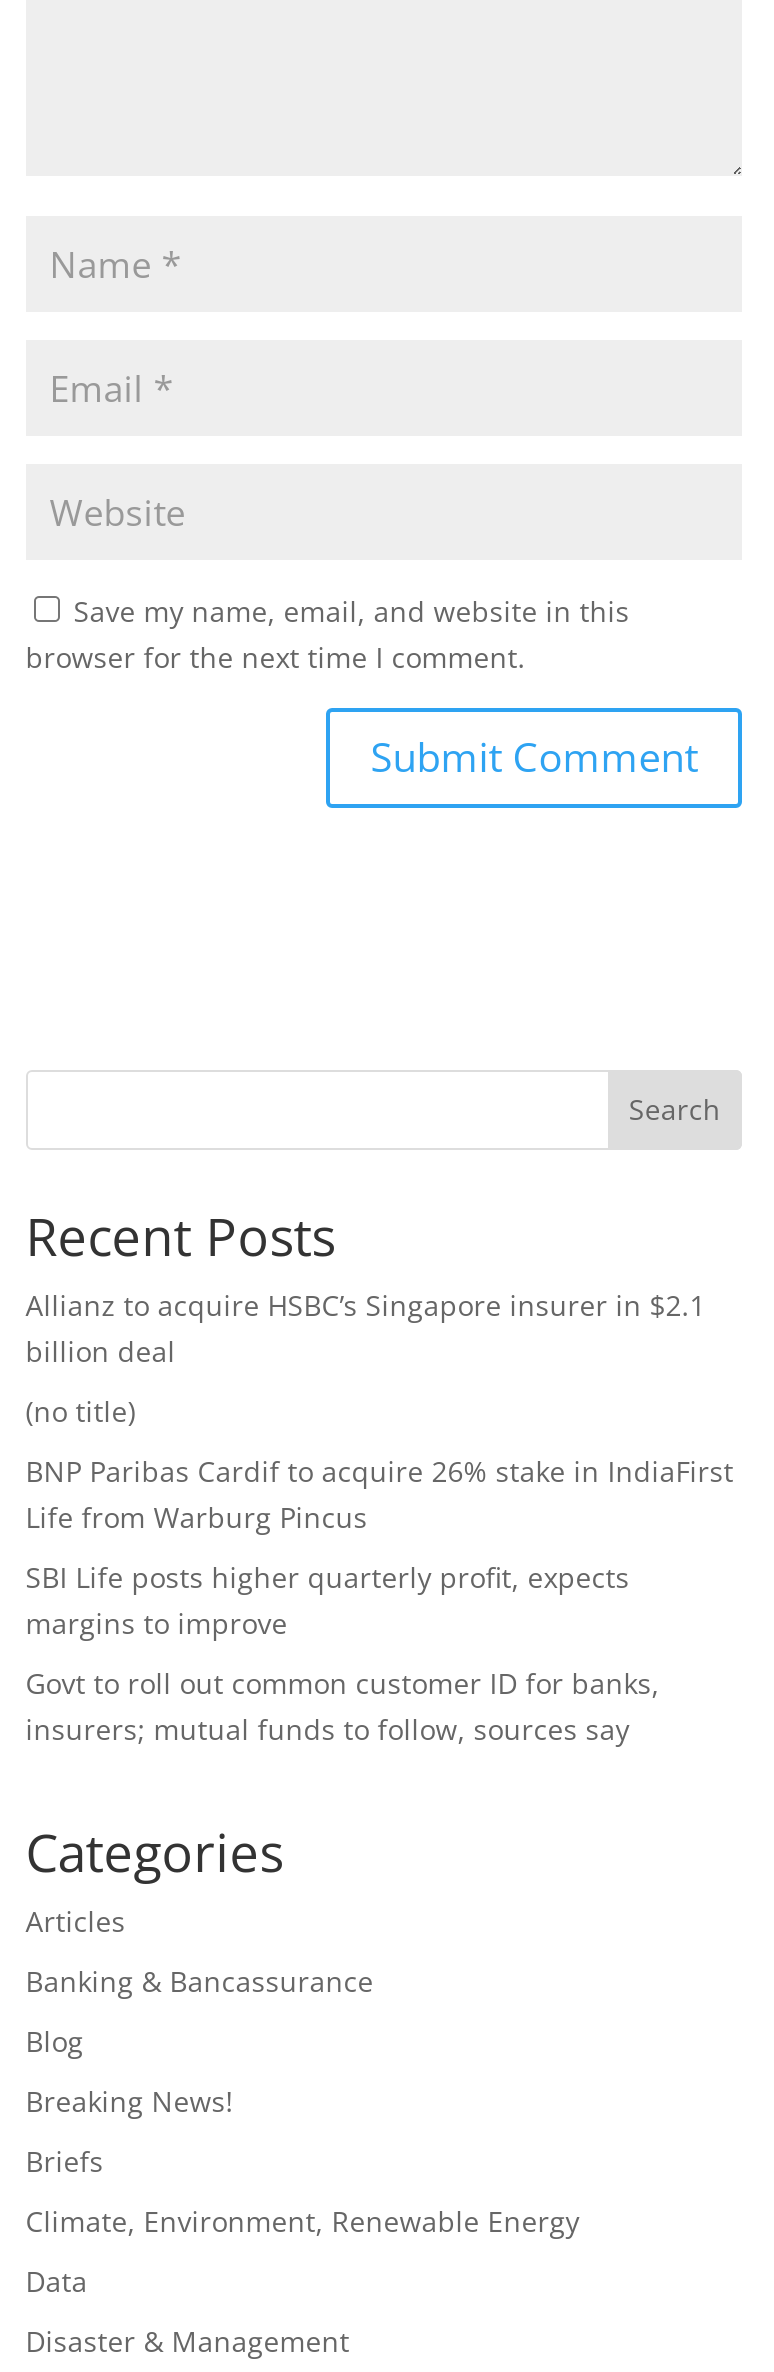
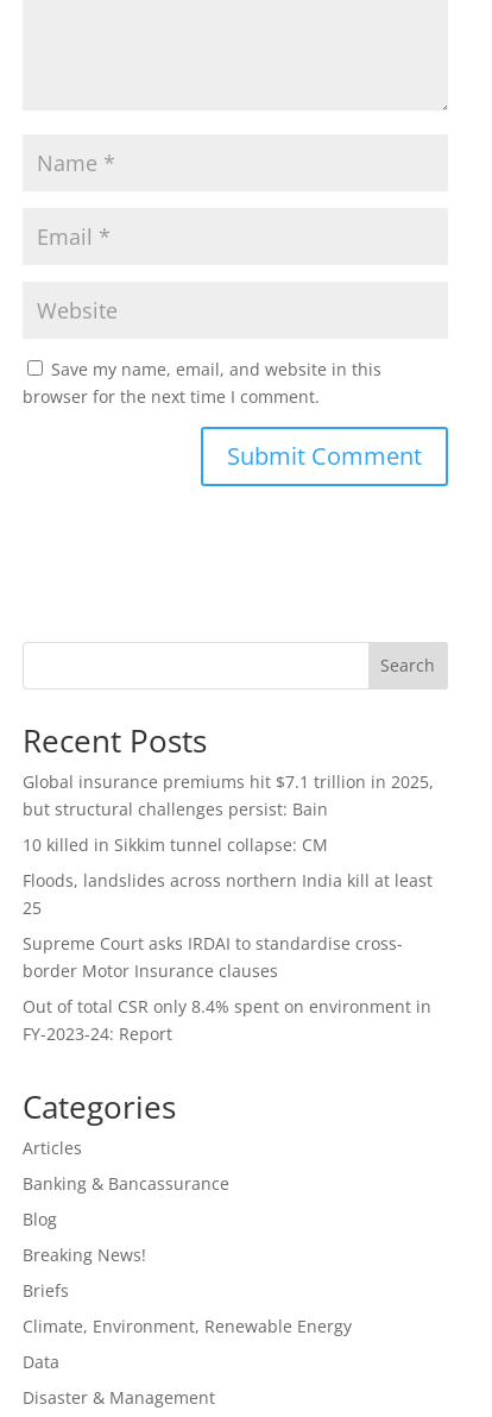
- Allianz to acquire HSBC’s Singapore insurer in $2.1
- billion deal
+ Global insurance premiums hit $7.1 trillion in 2025,
+ but structural challenges persist: Bain

- (no title)
+ 10 killed in Sikkim tunnel collapse: CM

- BNP Paribas Cardif to acquire 26% stake in IndiaFirst
- Life from Warburg Pincus
+ Floods, landslides across northern India kill at least
+ 25

- SBI Life posts higher quarterly profit, expects
- margins to improve
+ Supreme Court asks IRDAI to standardise cross-
+ border Motor Insurance clauses

- Govt to roll out common customer ID for banks,
- insurers; mutual funds to follow, sources say
+ Out of total CSR only 8.4% spent on environment in
+ FY-2023-24: Report
